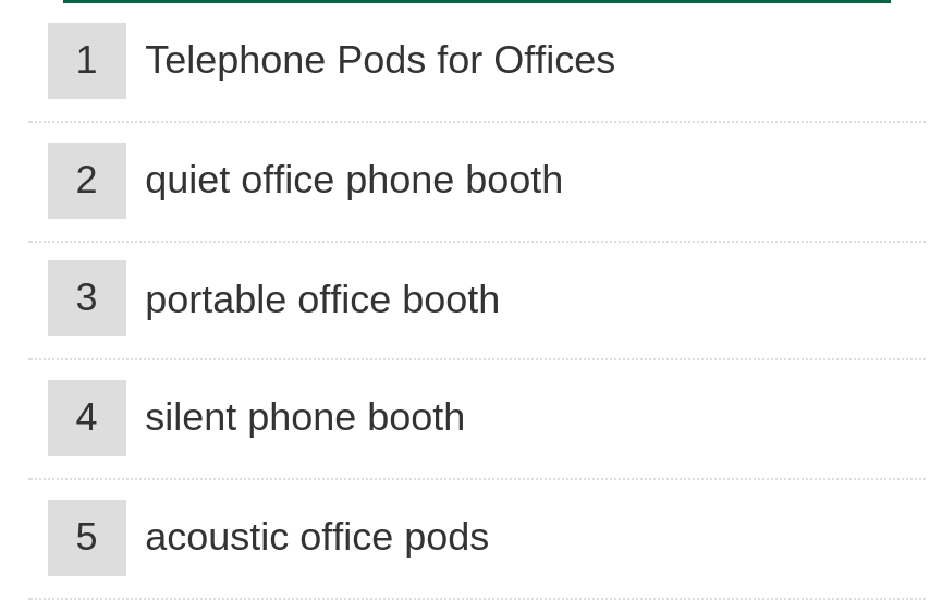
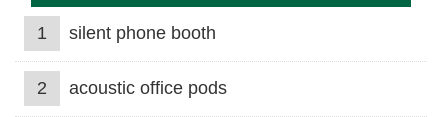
- Telephone Pods for Offices
- 2
- quiet office phone booth
- 3
- portable office booth
- 4

- 5 acoustic office pods
+ 2 acoustic office pods
